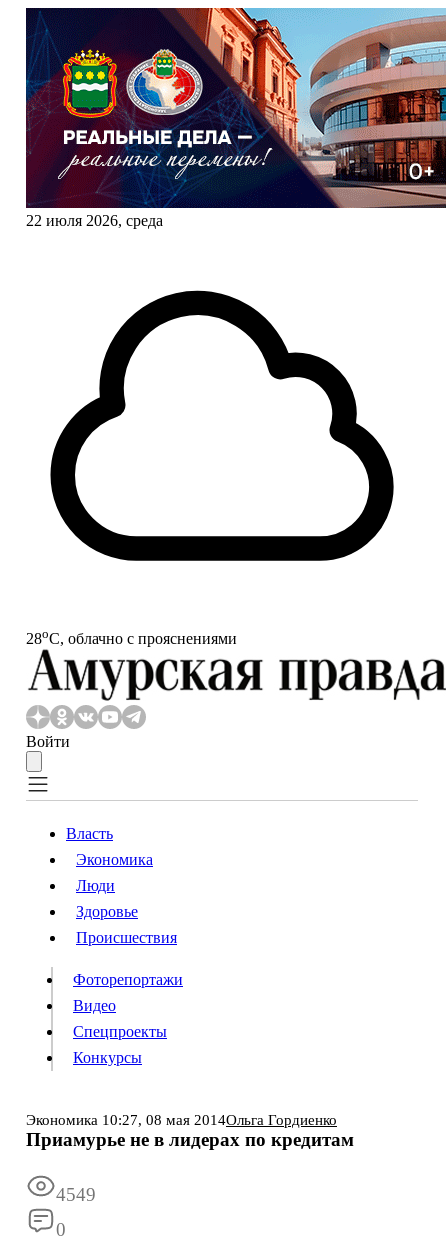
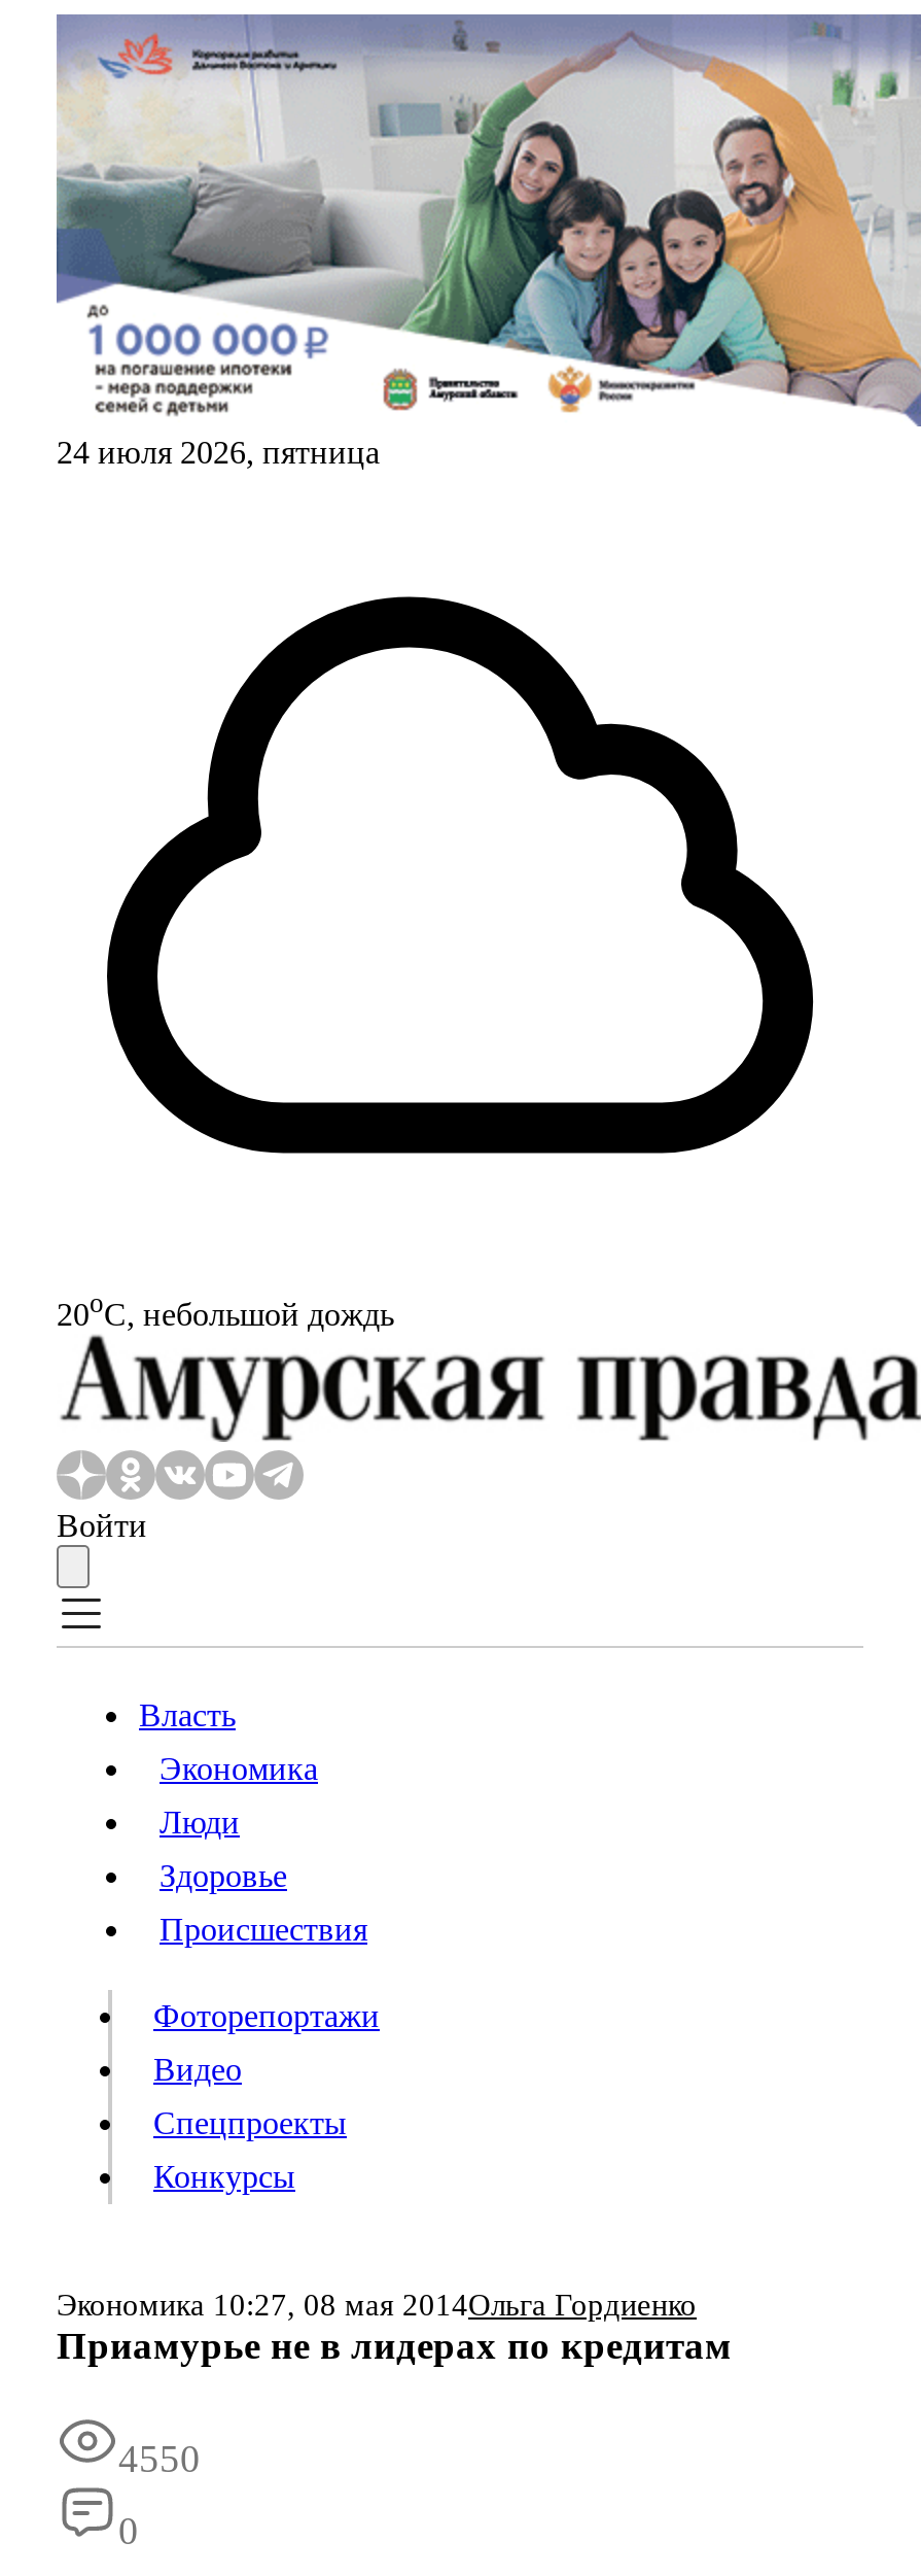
- [image]
- 22 июля 2026, среда
+ [image]
+ 24 июля 2026, пятница

- 28oС, облачно с прояснениями
+ 20oС, небольшой дождь

- 4549
+ 4550
